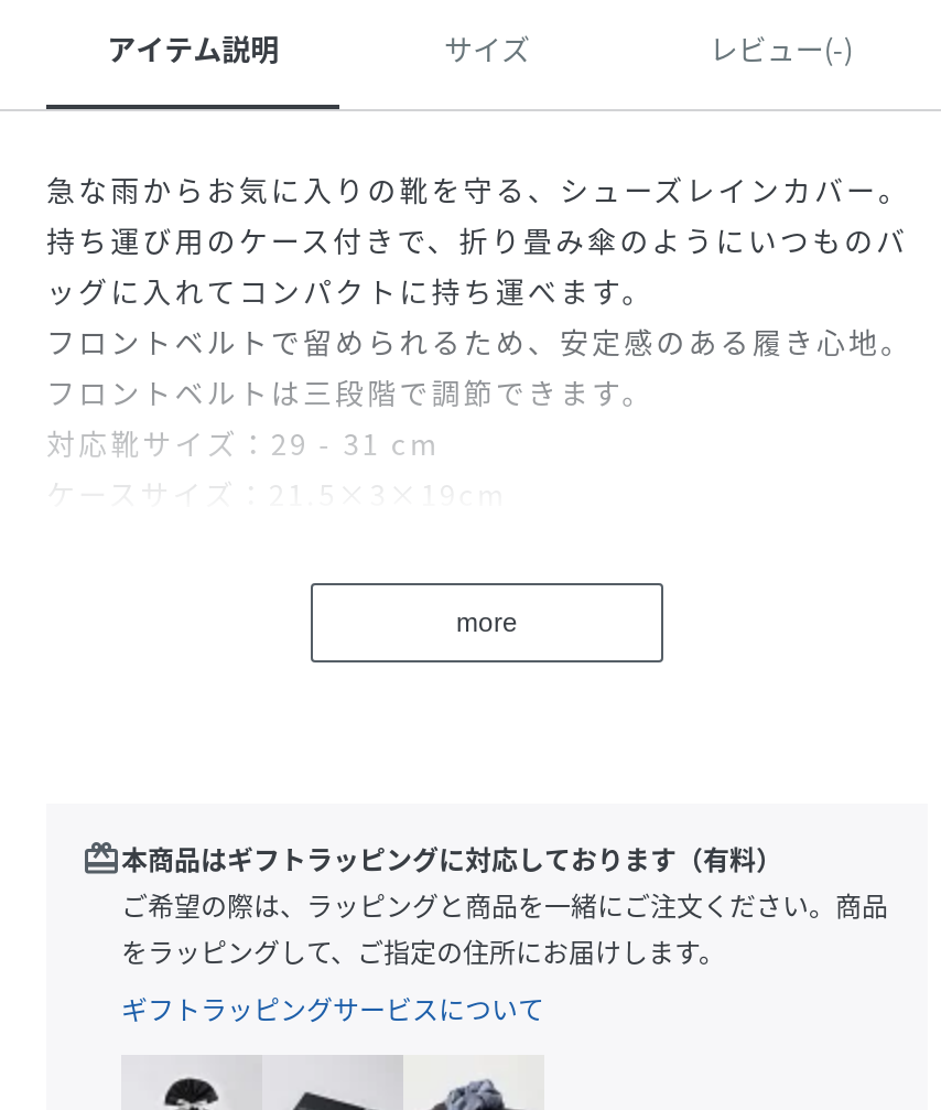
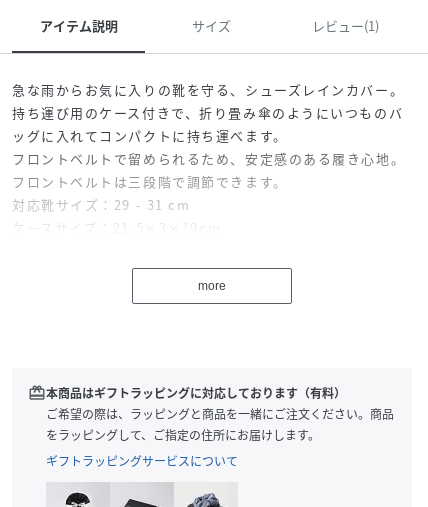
- レビュー(-)
+ レビュー(1)
